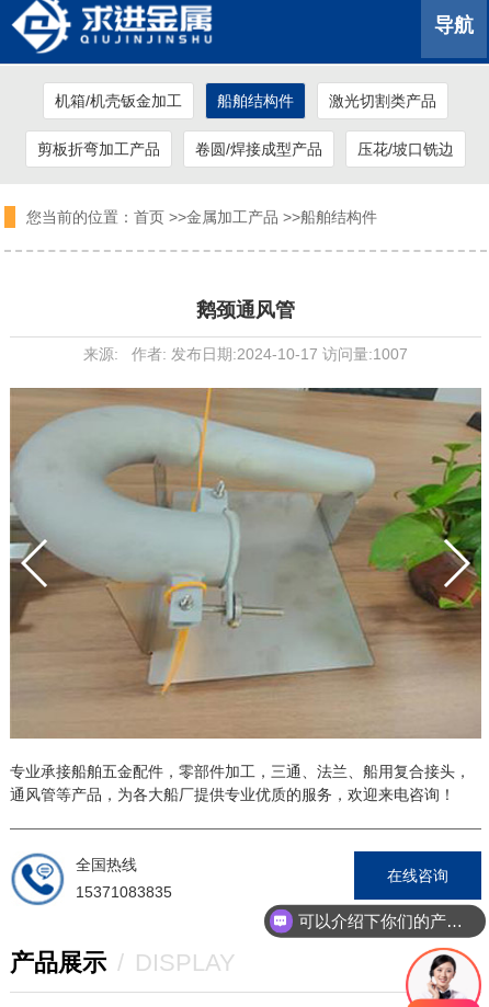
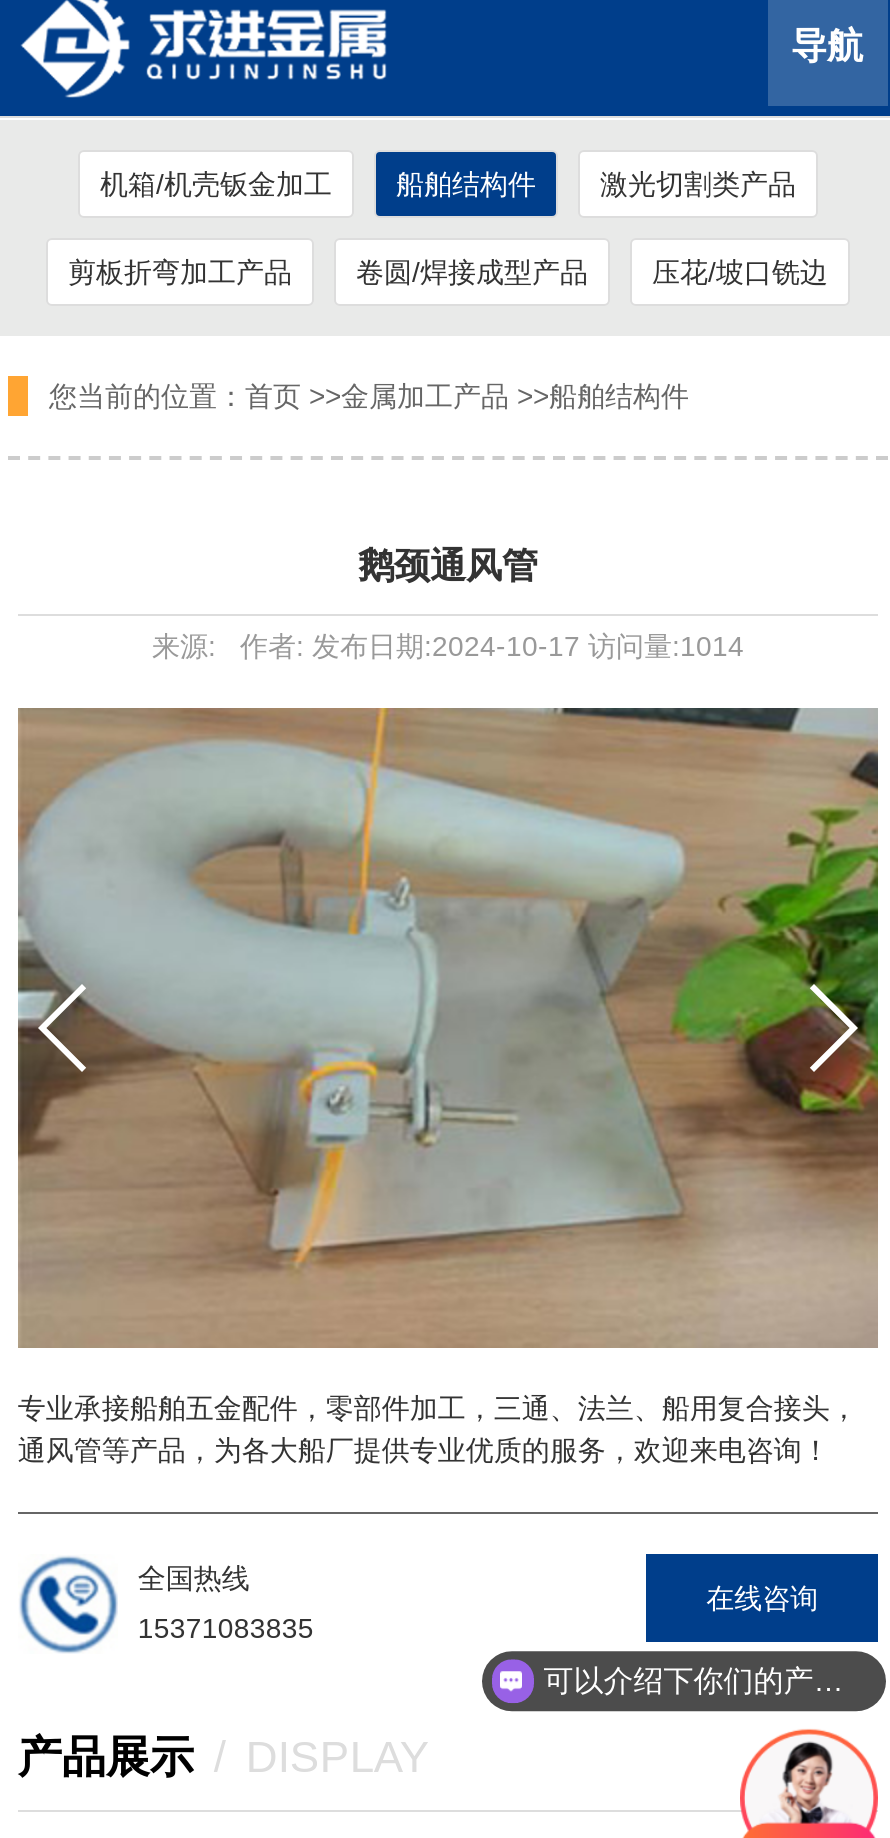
- 来源: 作者: 发布日期:2024-10-17 访问量:1007
+ 来源: 作者: 发布日期:2024-10-17 访问量:1014
